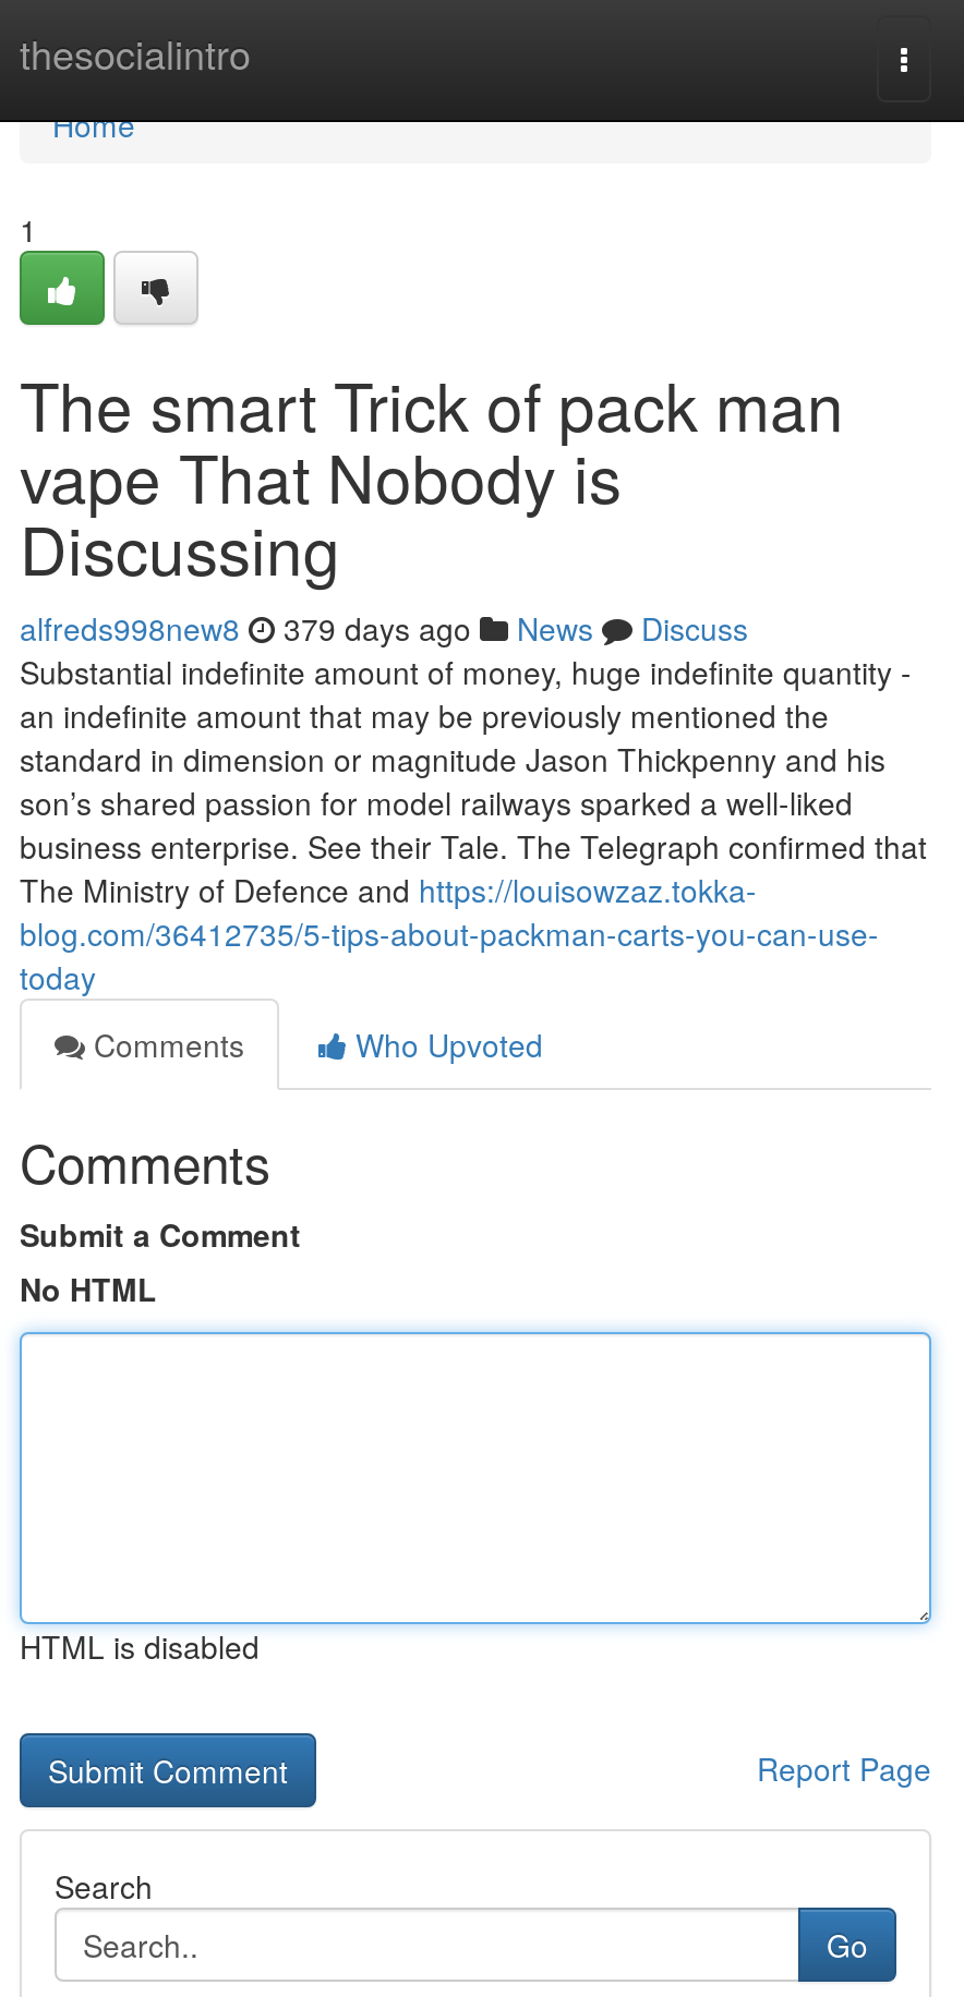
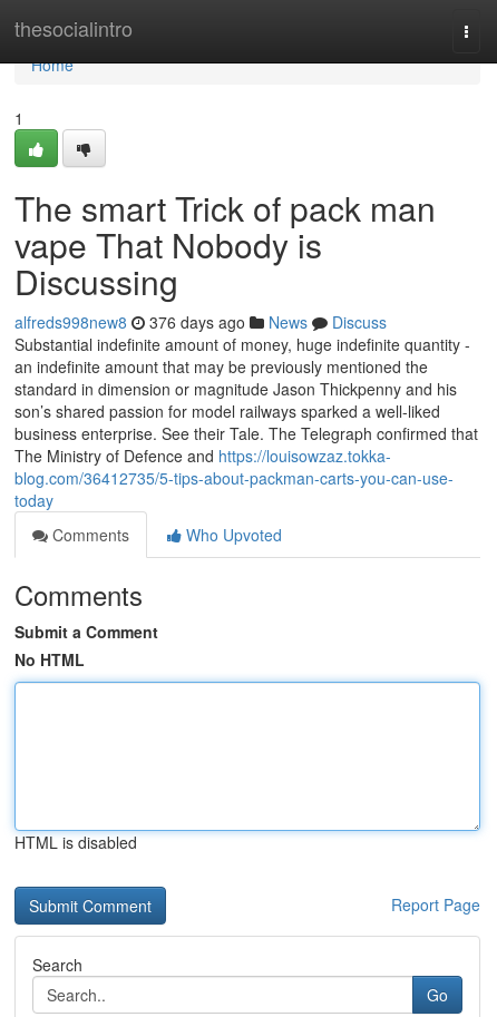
- alfreds998new8 379 days ago News Discuss
+ alfreds998new8 376 days ago News Discuss
